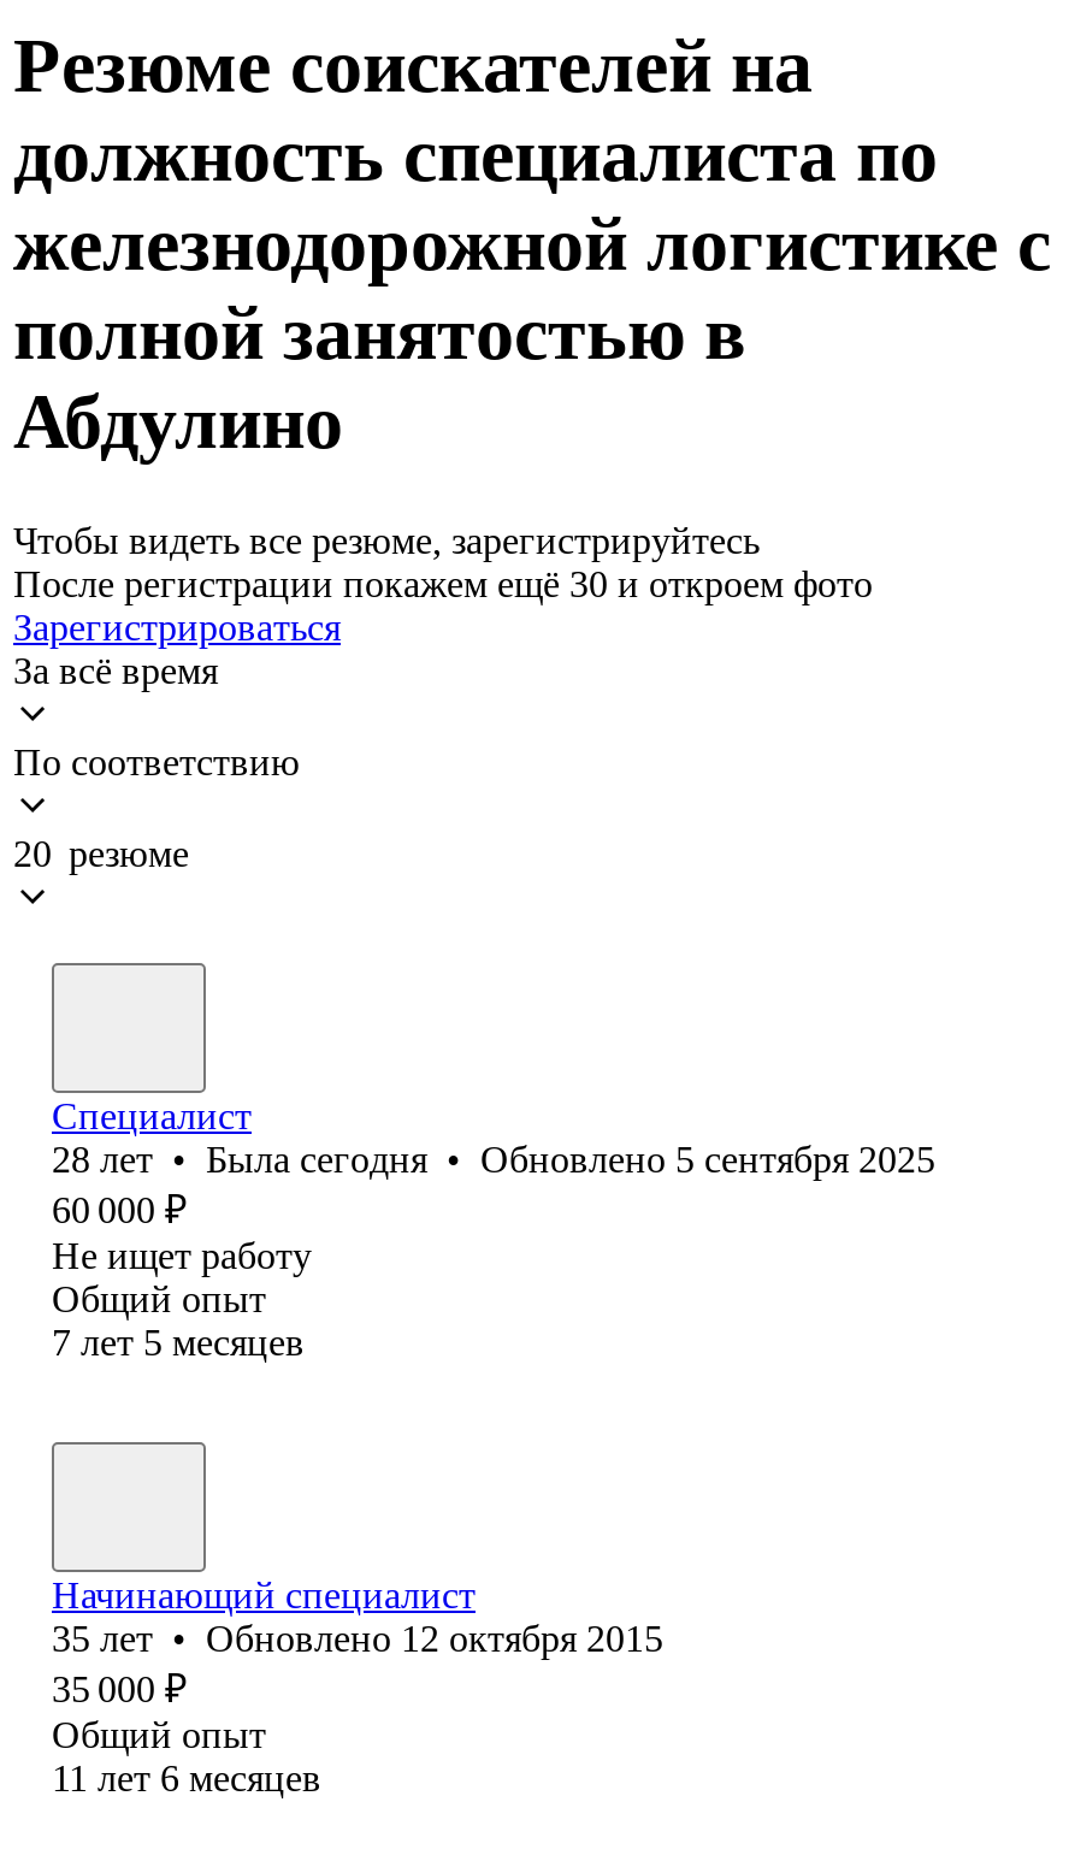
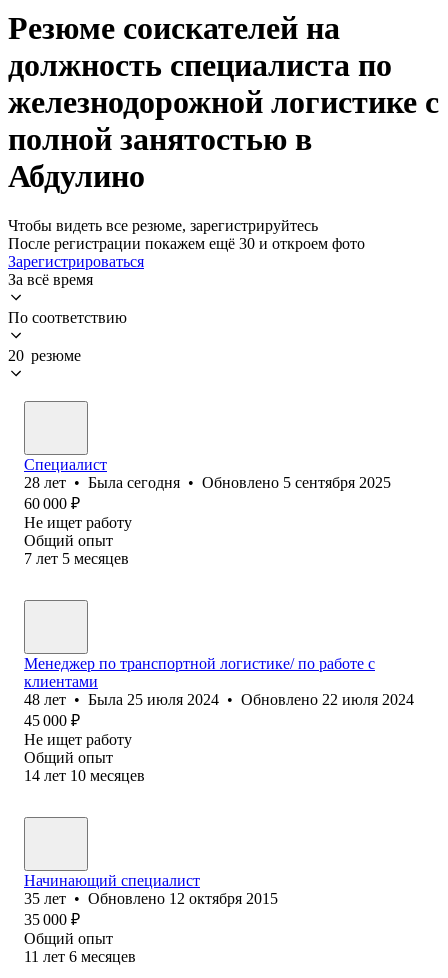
+ Менеджер по транспортной логистике/ по работе с
+ клиентами
+ 48 лет • Была 25 июля 2024 • Обновлено 22 июля 2024
+ 45 000 ₽
+ Не ищет работу
+ Общий опыт
+ 14 лет 10 месяцев
